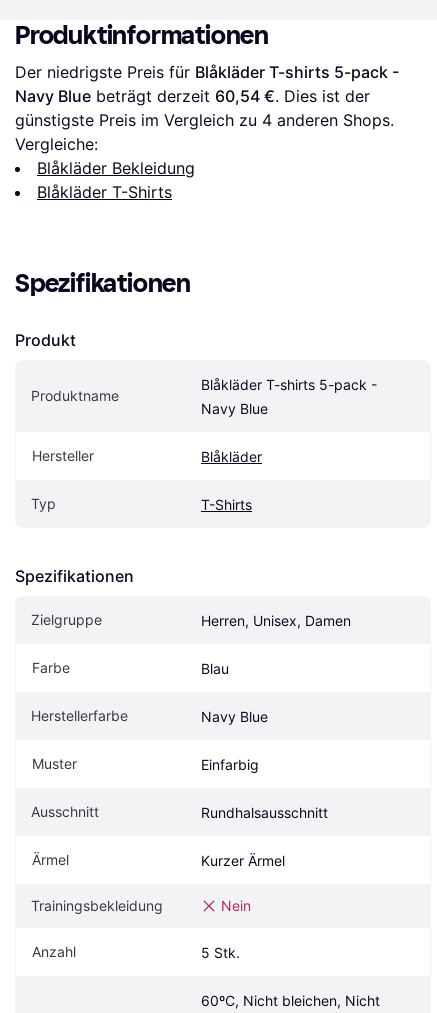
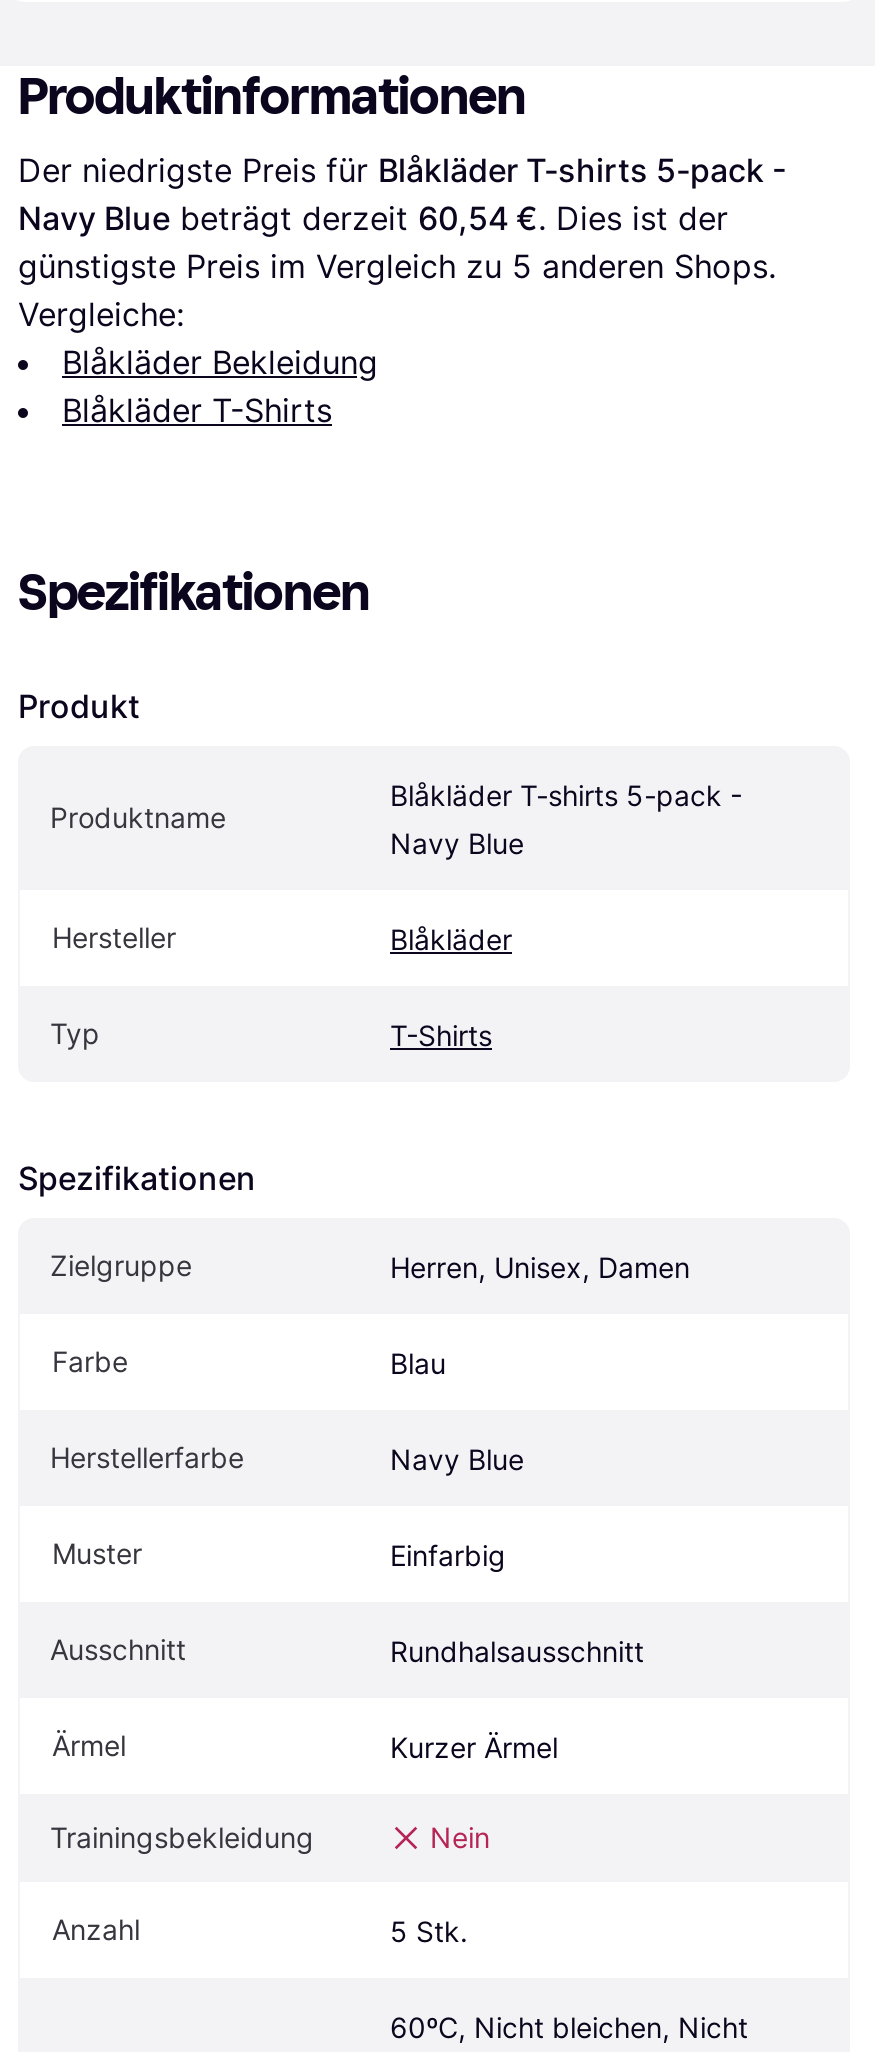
- günstigste Preis im Vergleich zu 4 anderen Shops.
+ günstigste Preis im Vergleich zu 5 anderen Shops.
